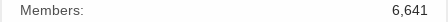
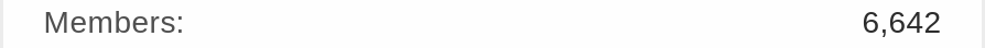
- 6,641
+ 6,642
